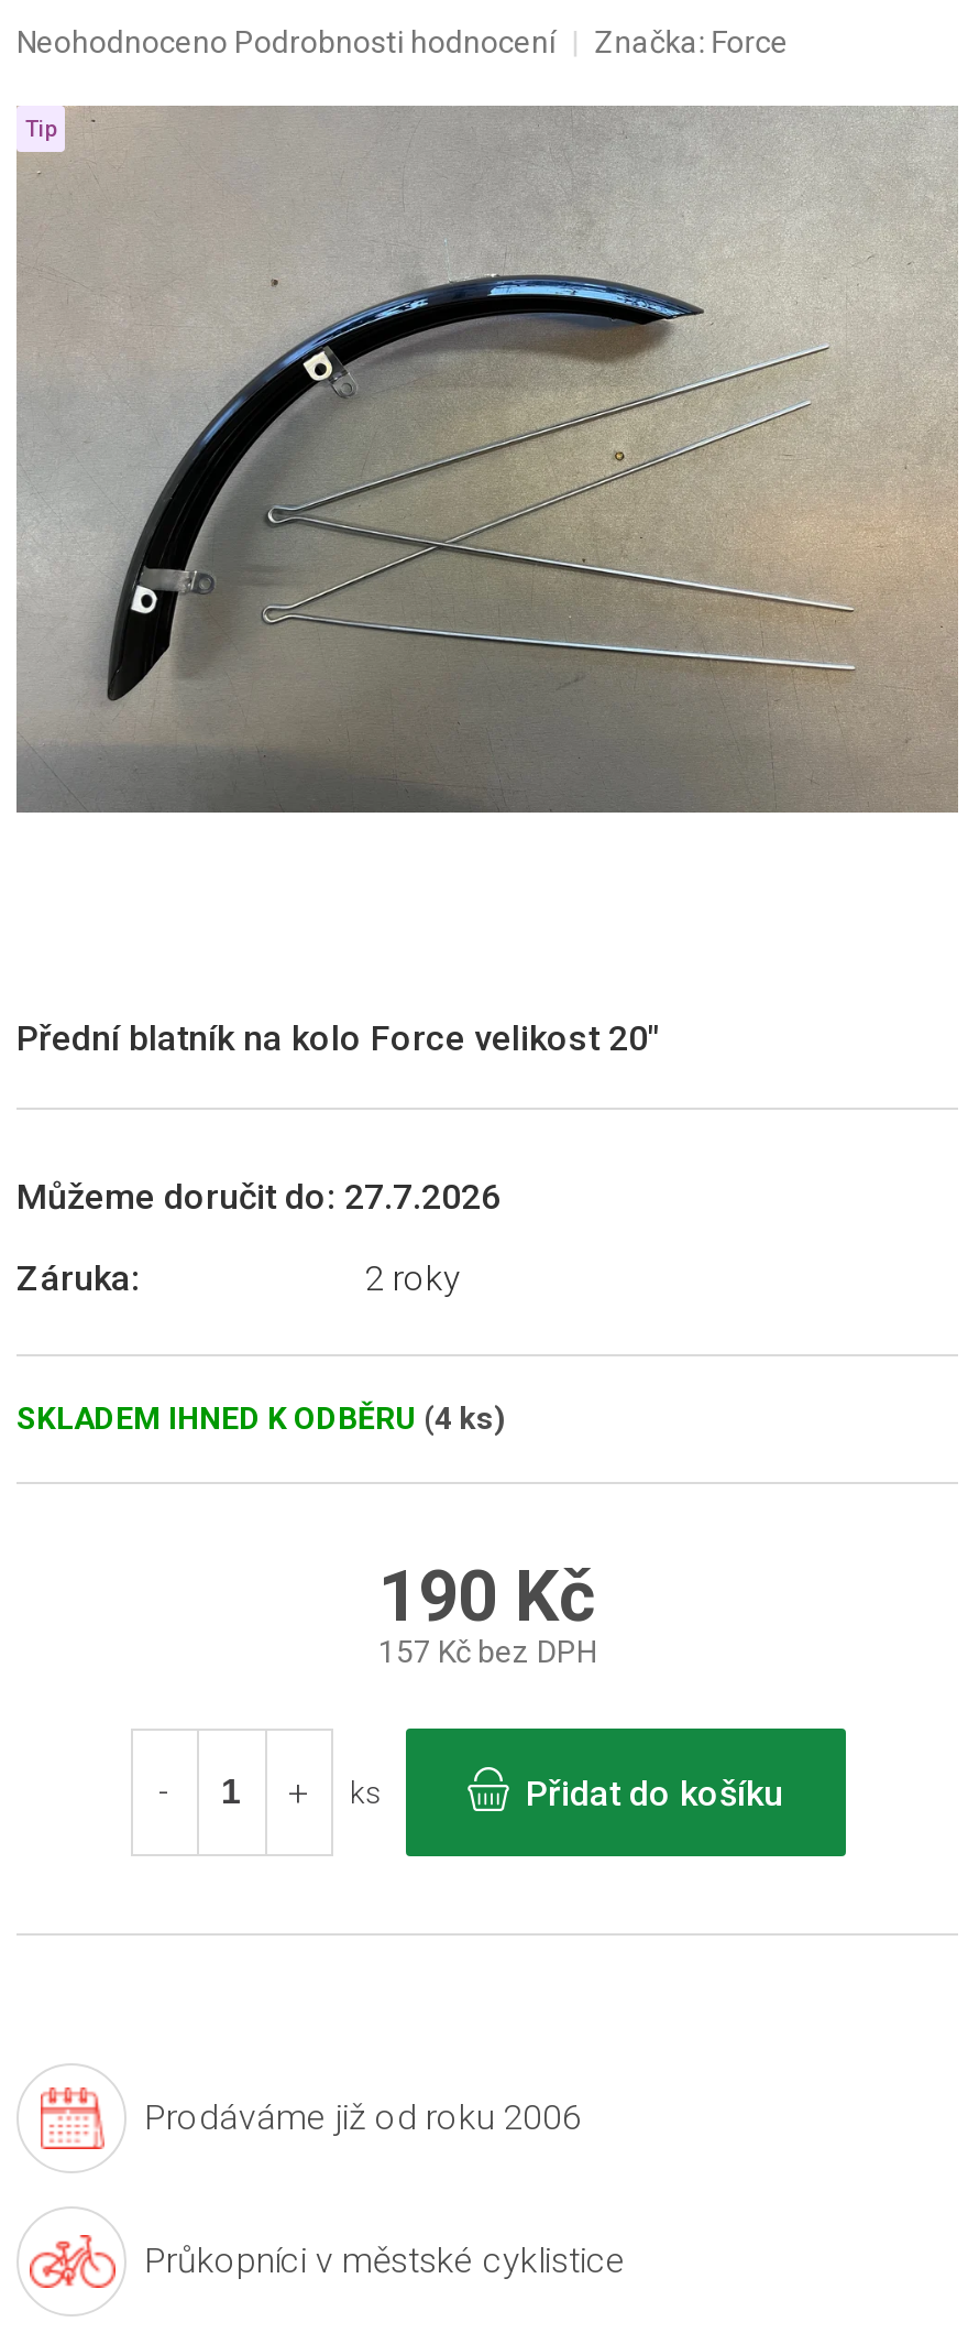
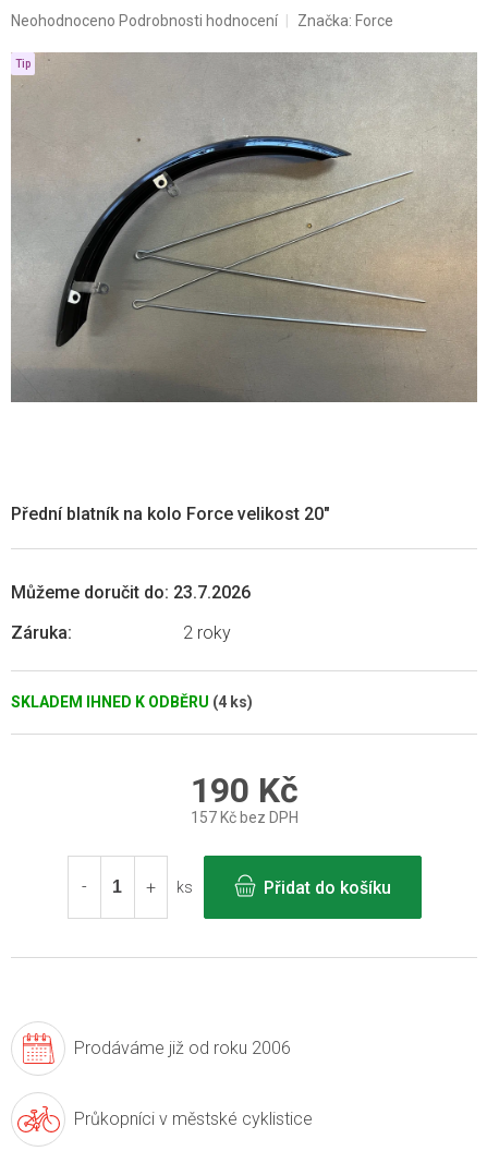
- Můžeme doručit do: 27.7.2026
+ Můžeme doručit do: 23.7.2026
